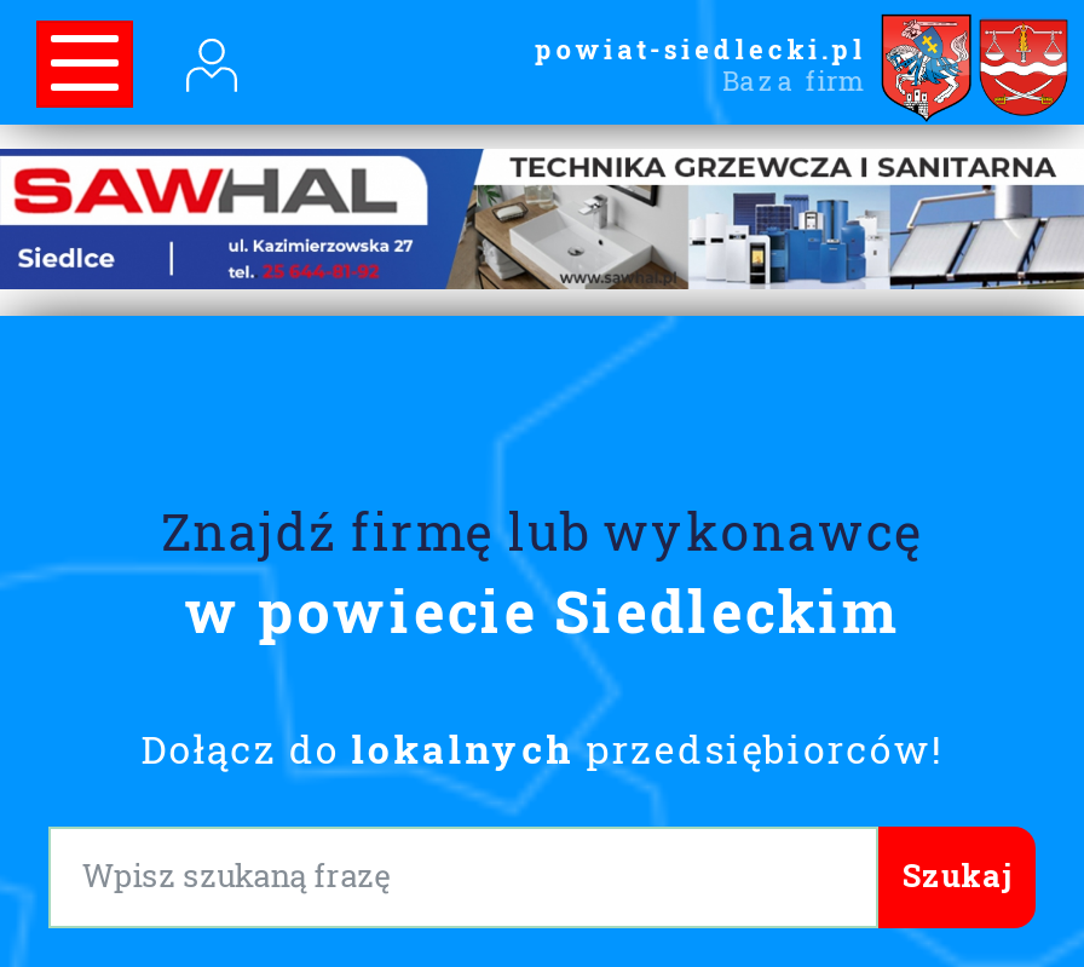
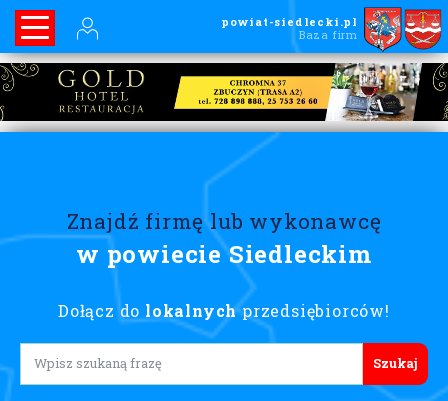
- [image]
+ [image]
